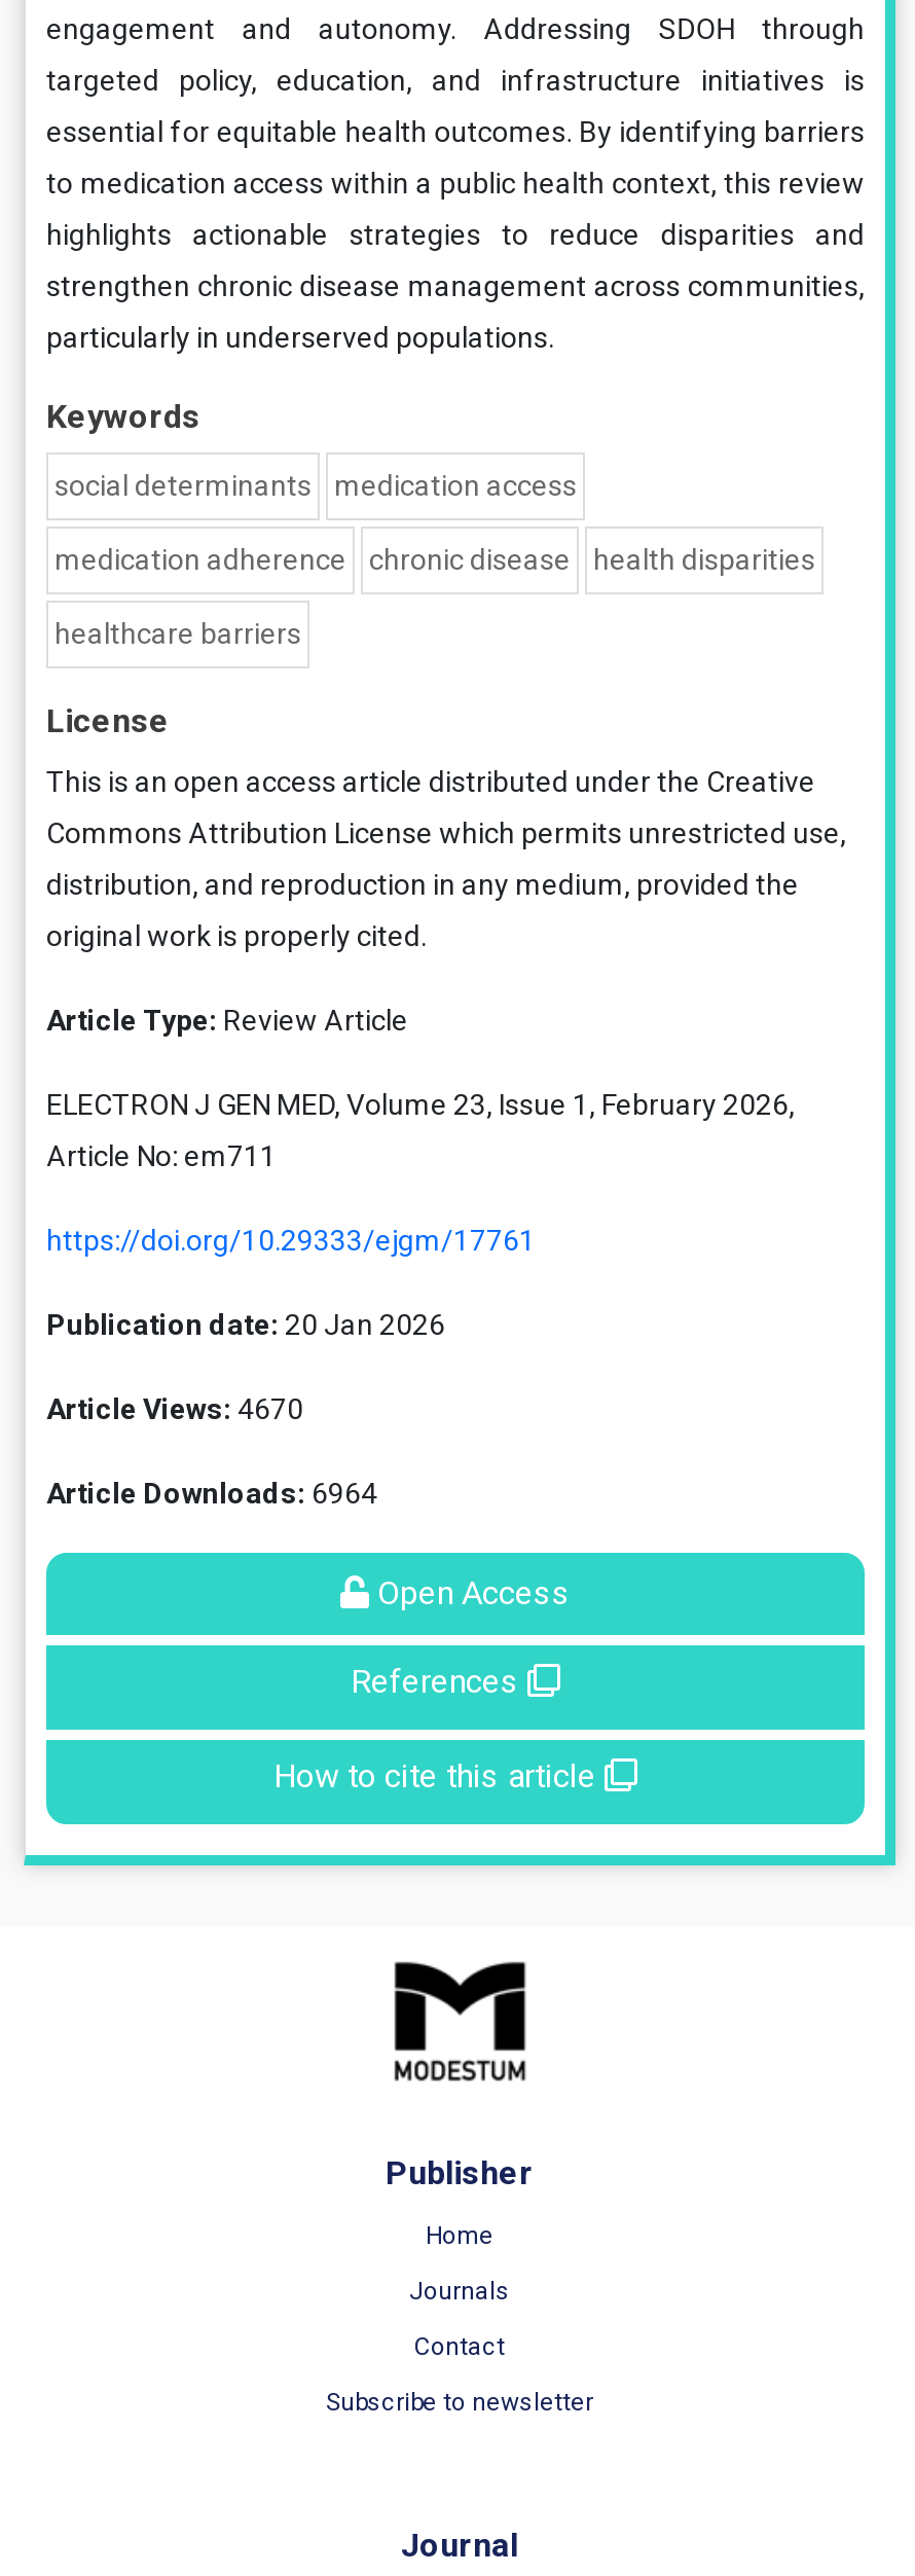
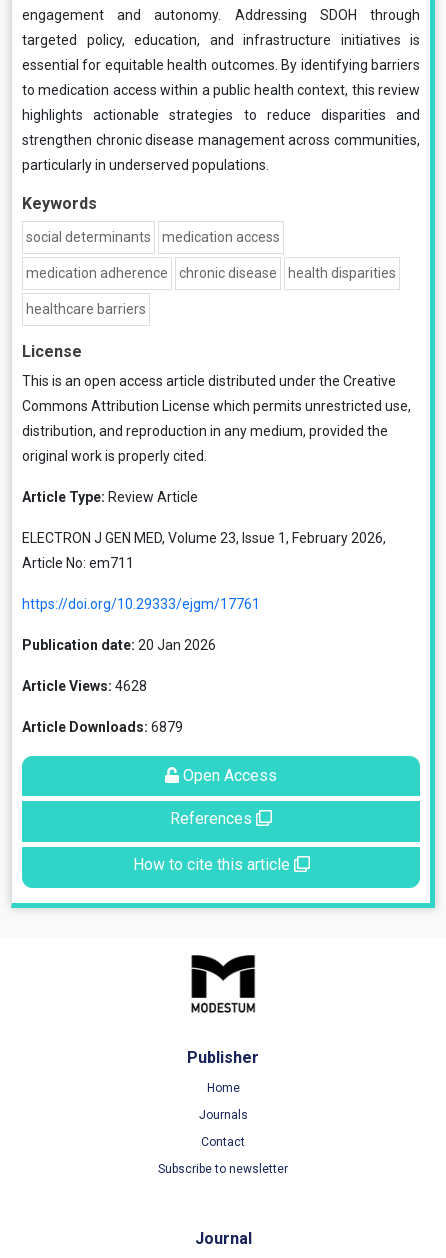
- Article Views: 4670
+ Article Views: 4628

- Article Downloads: 6964
+ Article Downloads: 6879
